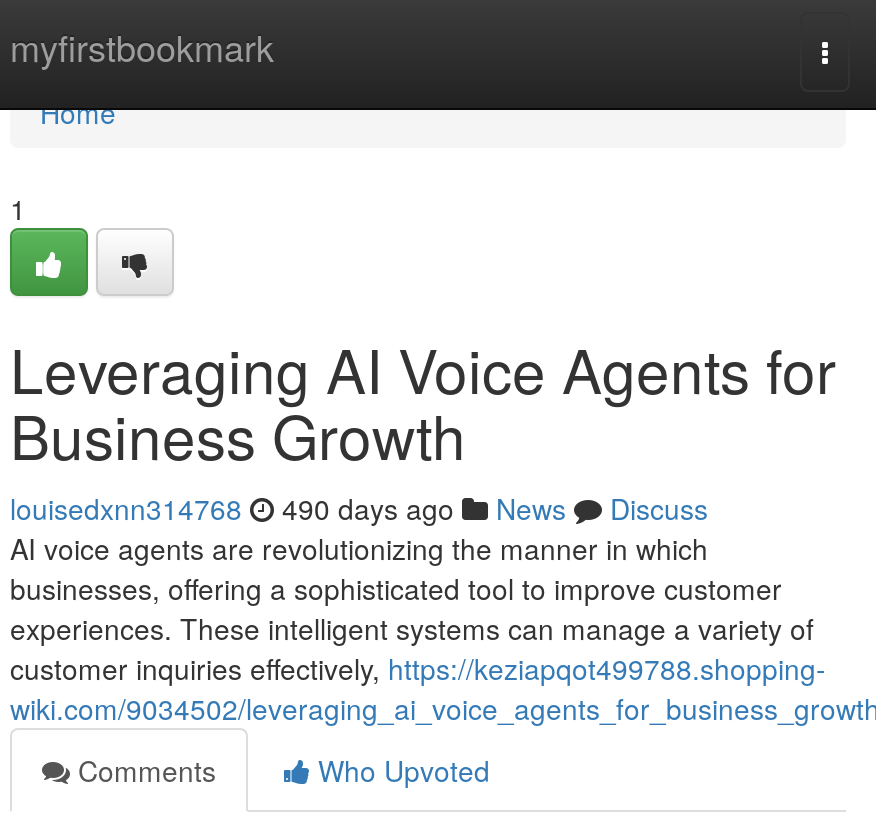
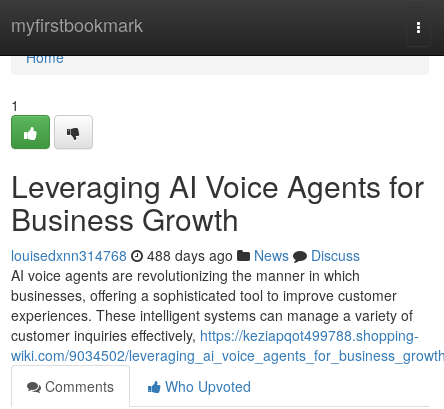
- louisedxnn314768 490 days ago News Discuss
+ louisedxnn314768 488 days ago News Discuss
